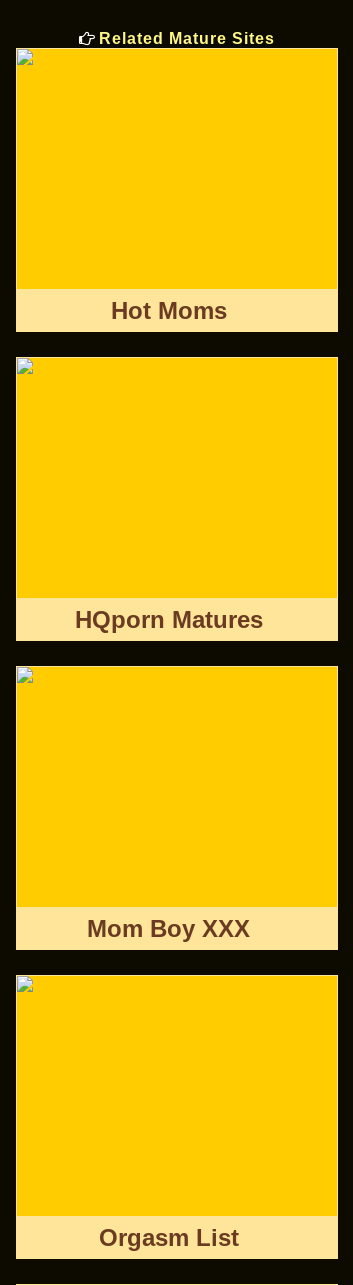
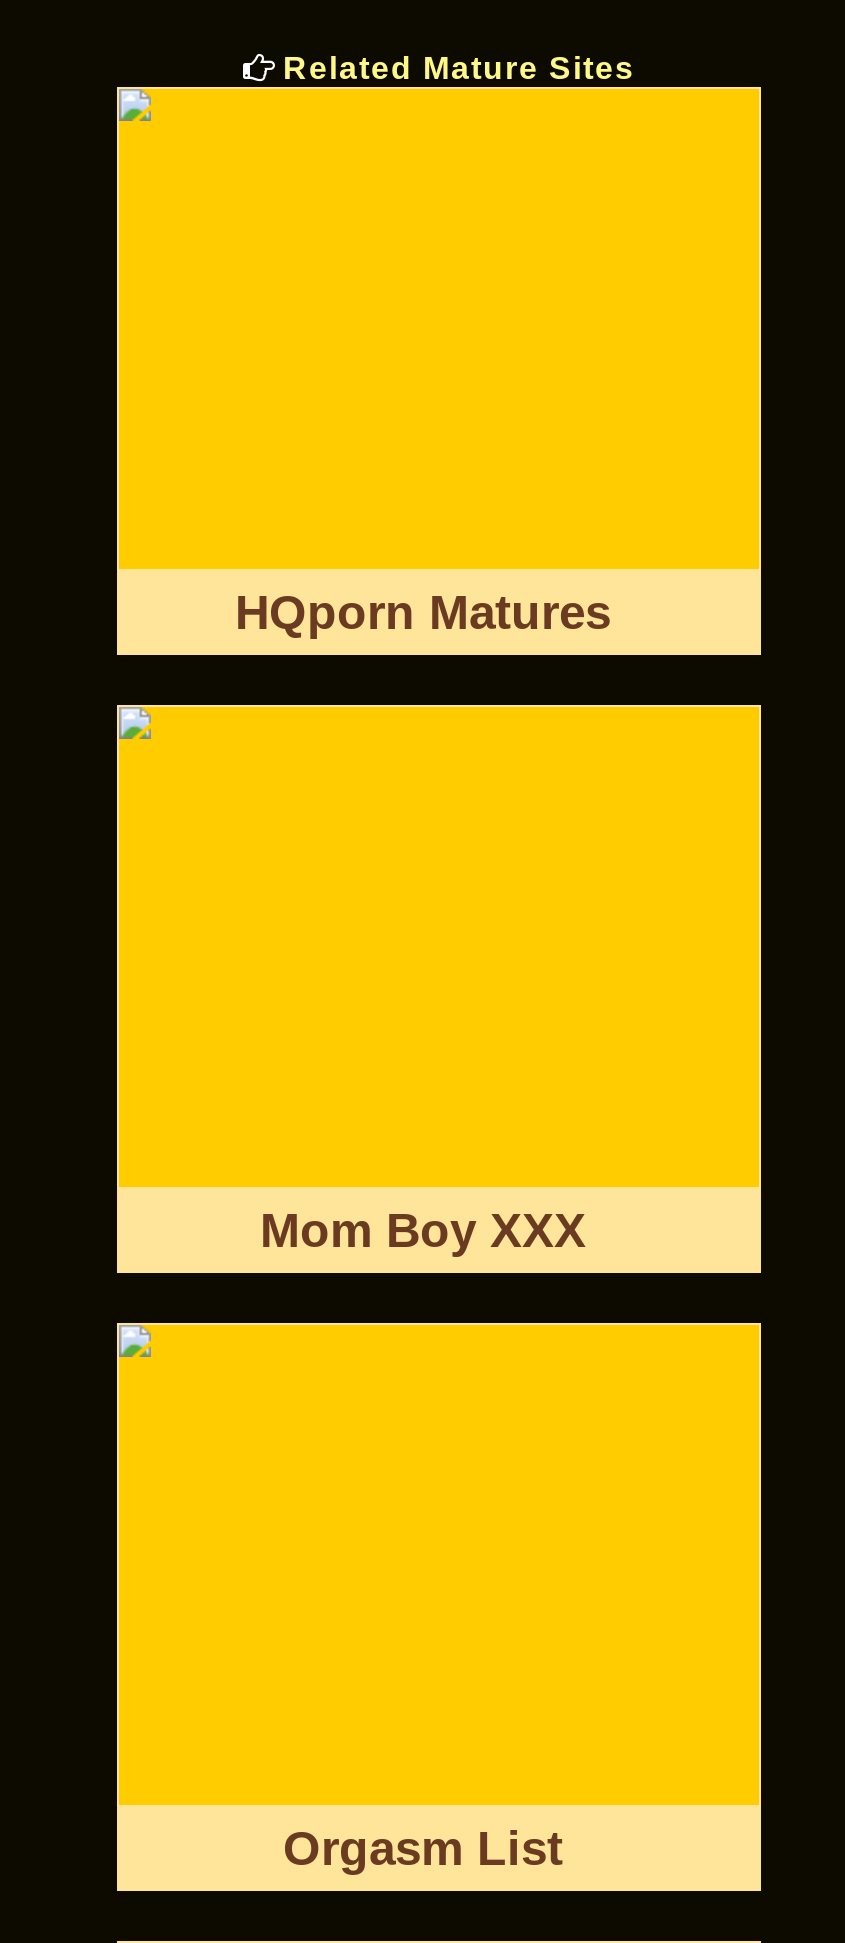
- Hot Moms
